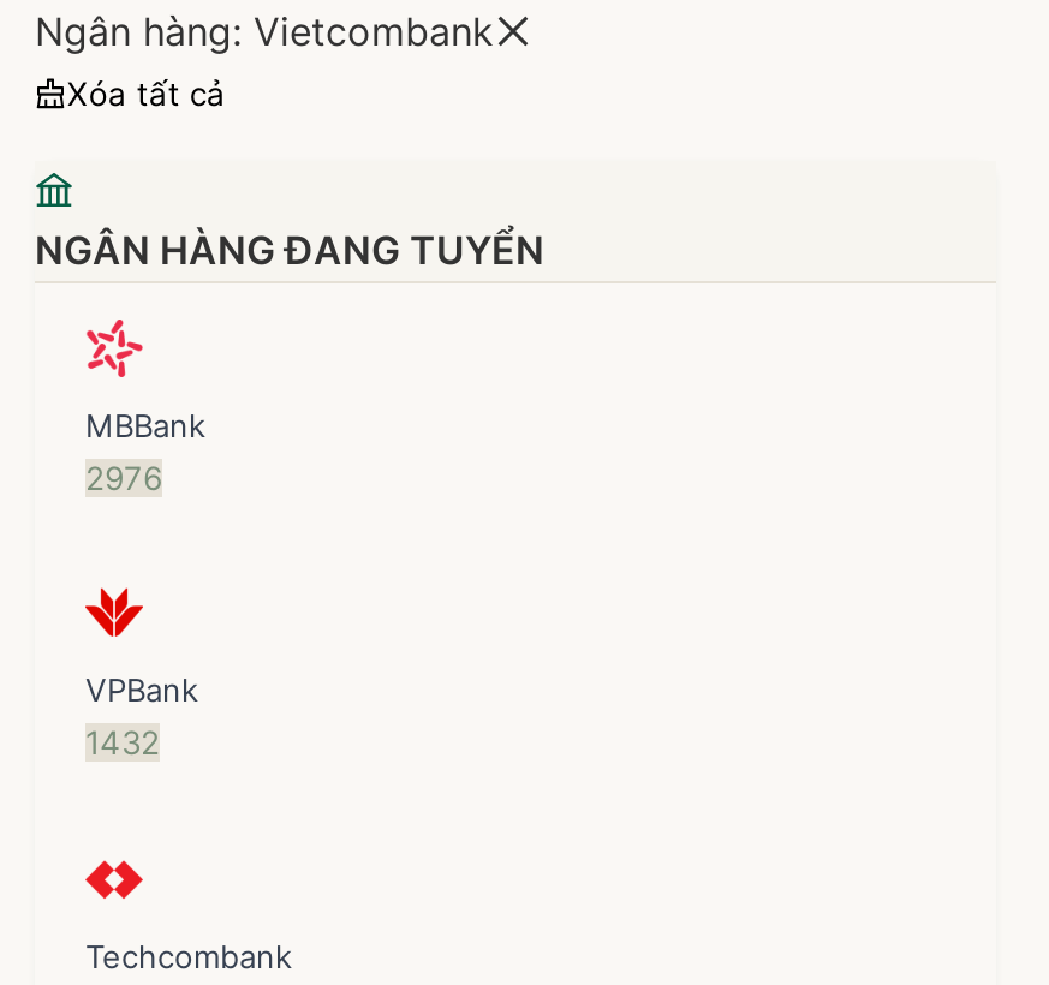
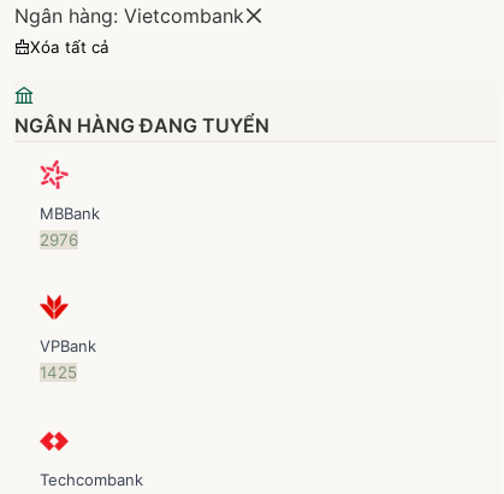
- 1432
+ 1425
